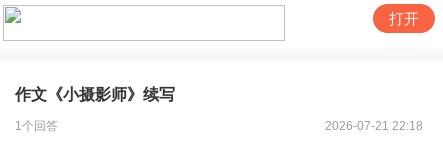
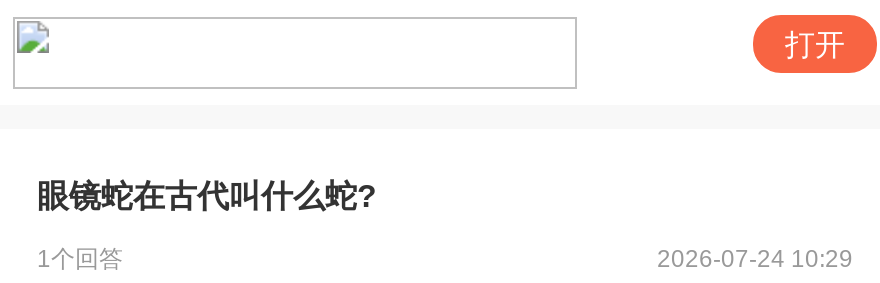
- 作文《小摄影师》续写
+ 眼镜蛇在古代叫什么蛇?

- 2026-07-21 22:18
+ 2026-07-24 10:29
